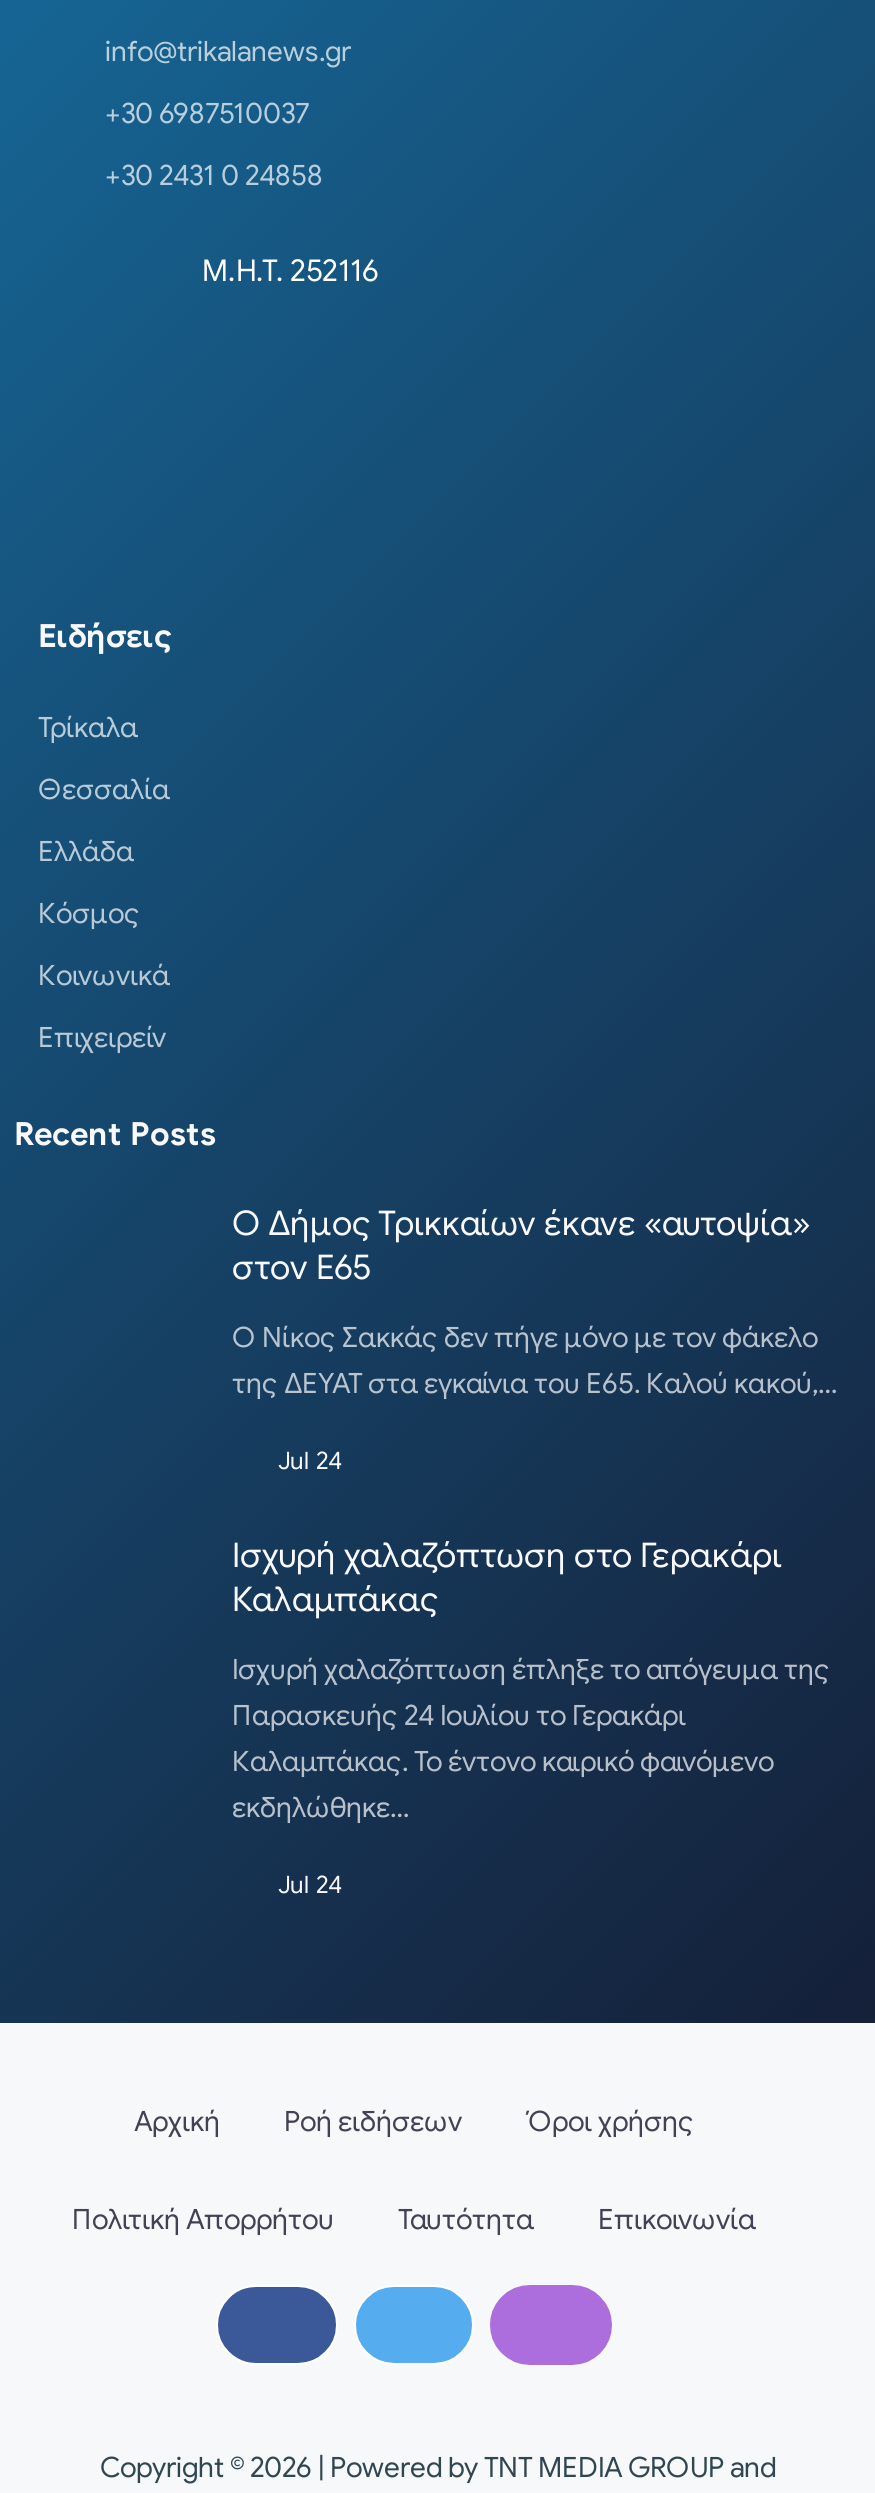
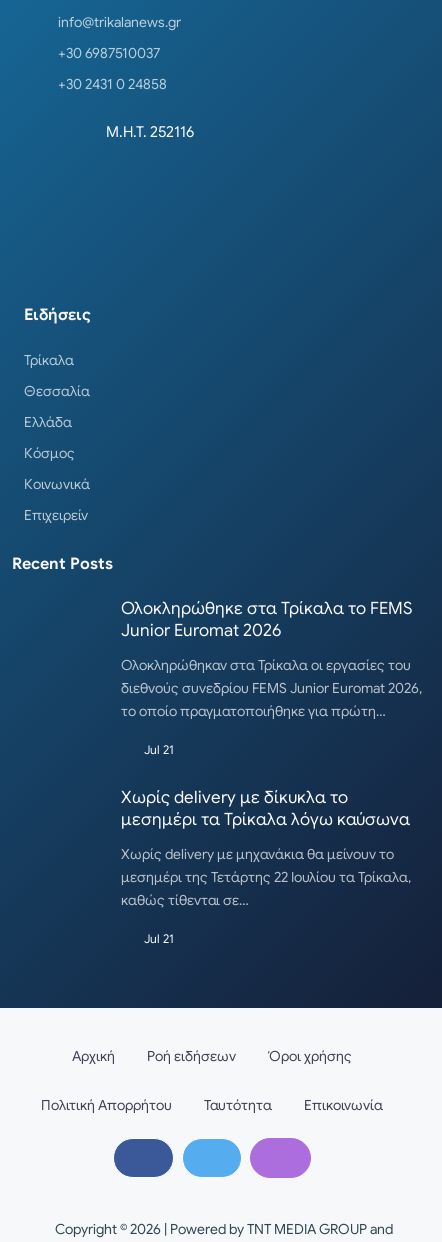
- Ο Δήμος Τρικκαίων έκανε «αυτοψία»
- στον Ε65
+ Ολοκληρώθηκε στα Τρίκαλα το FEMS
+ Junior Euromat 2026

- Ο Νίκος Σακκάς δεν πήγε μόνο με τον φάκελο
- της ΔΕΥΑΤ στα εγκαίνια του Ε65. Καλού κακού,…
+ Ολοκληρώθηκαν στα Τρίκαλα οι εργασίες του
+ διεθνούς συνεδρίου FEMS Junior Euromat 2026,
+ το οποίο πραγματοποιήθηκε για πρώτη…

- Jul 24
+ Jul 21

- Ισχυρή χαλαζόπτωση στο Γερακάρι
- Καλαμπάκας
+ Χωρίς delivery με δίκυκλα το
+ μεσημέρι τα Τρίκαλα λόγω καύσωνα

- Ισχυρή χαλαζόπτωση έπληξε το απόγευμα της
- Παρασκευής 24 Ιουλίου το Γερακάρι
- Καλαμπάκας. Το έντονο καιρικό φαινόμενο
- εκδηλώθηκε…
+ Χωρίς delivery με μηχανάκια θα μείνουν το
+ μεσημέρι της Τετάρτης 22 Ιουλίου τα Τρίκαλα,
+ καθώς τίθενται σε…

- Jul 24
+ Jul 21
